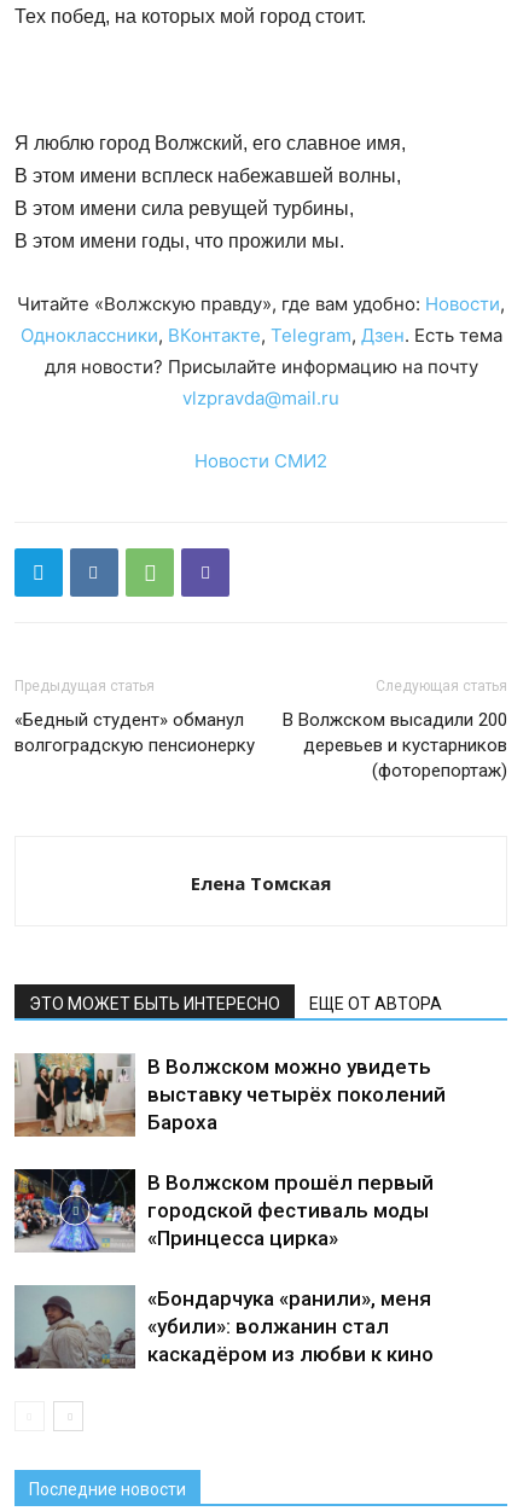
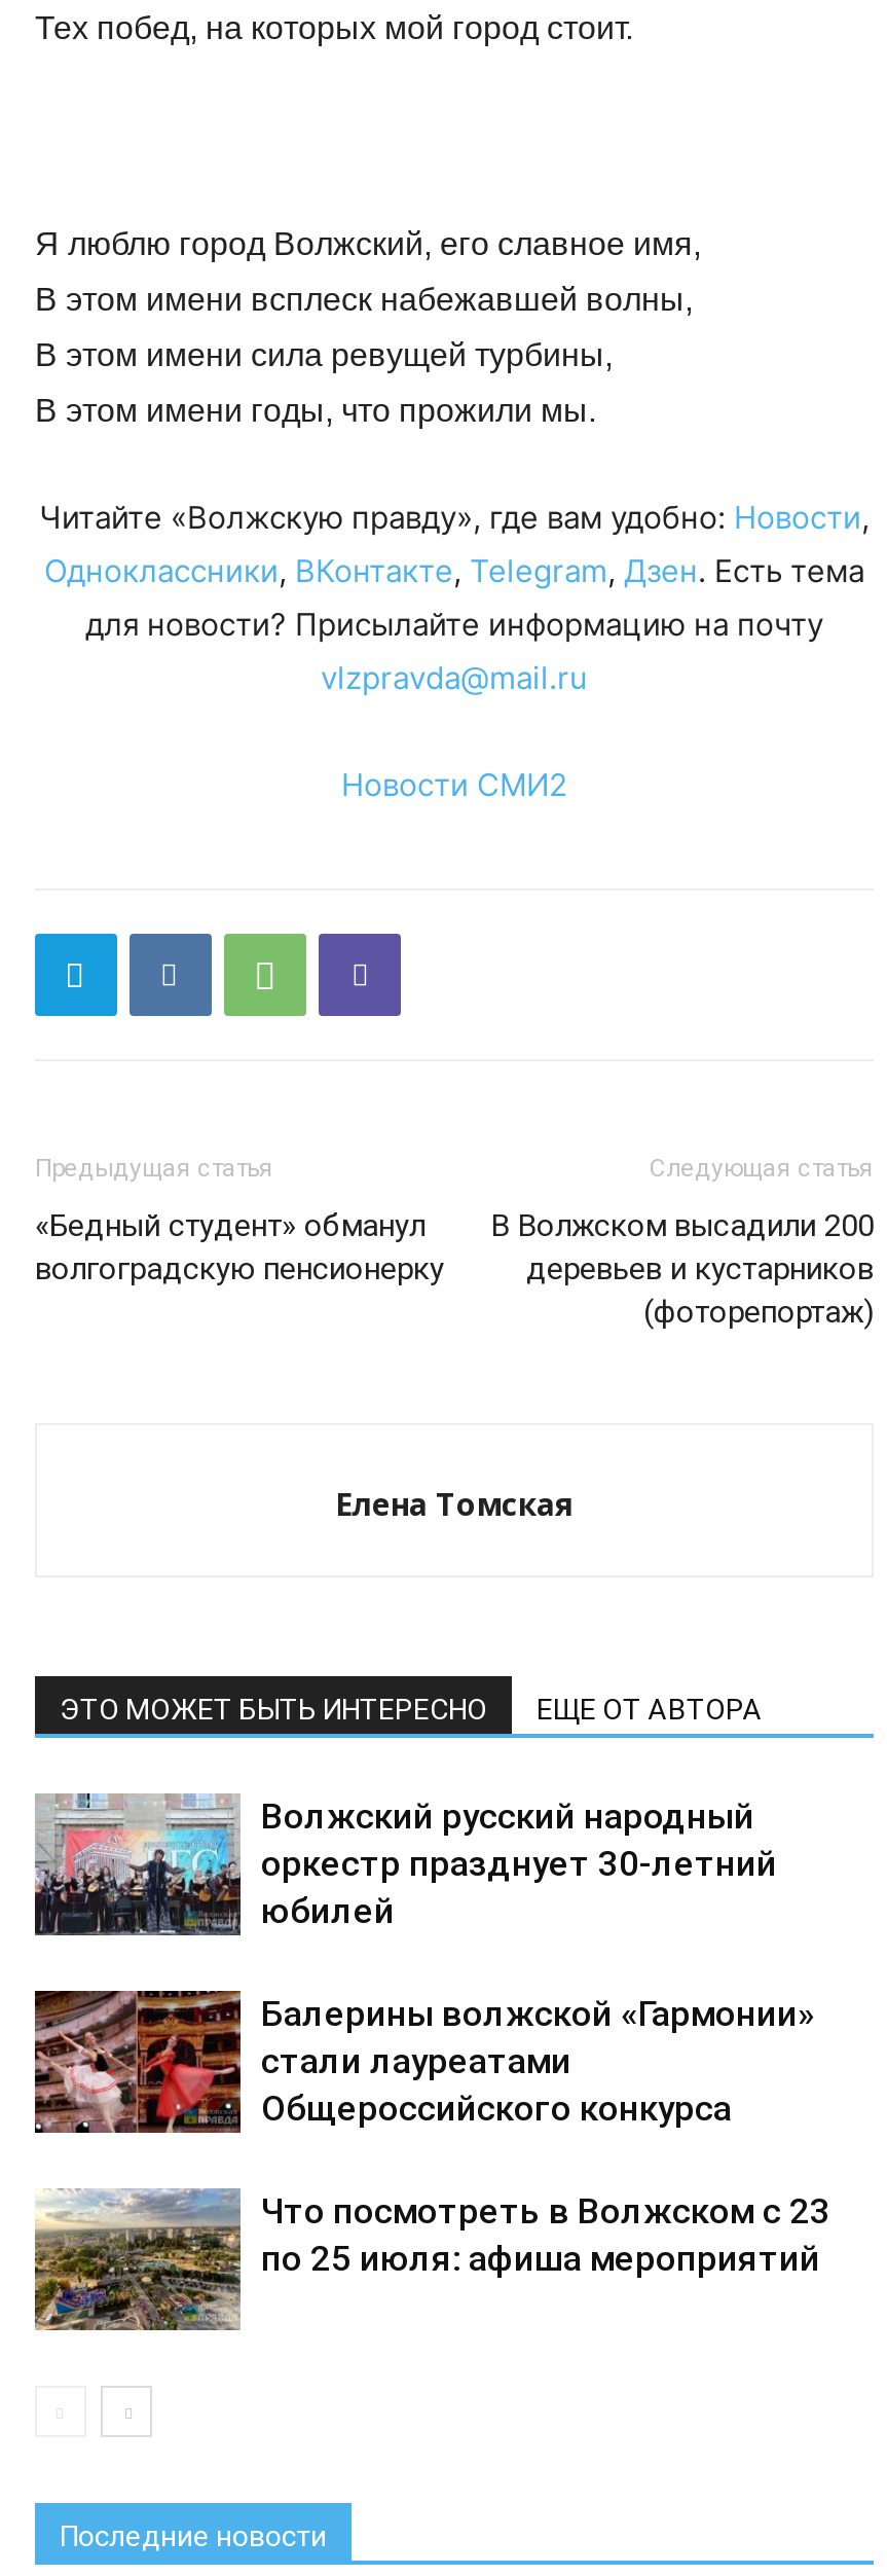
- [image]
- В Волжском можно увидеть
- выставку четырёх поколений
- Бароха
+ [image]
+ Волжский русский народный
+ оркестр празднует 30-летний
+ юбилей

- [image]
- В Волжском прошёл первый
- городской фестиваль моды
- «Принцесса цирка»
+ [image]
+ Балерины волжской «Гармонии»
+ стали лауреатами
+ Общероссийского конкурса

- [image]
- «Бондарчука «ранили», меня
- «убили»: волжанин стал
- каскадёром из любви к кино
+ [image]
+ Что посмотреть в Волжском с 23
+ по 25 июля: афиша мероприятий
